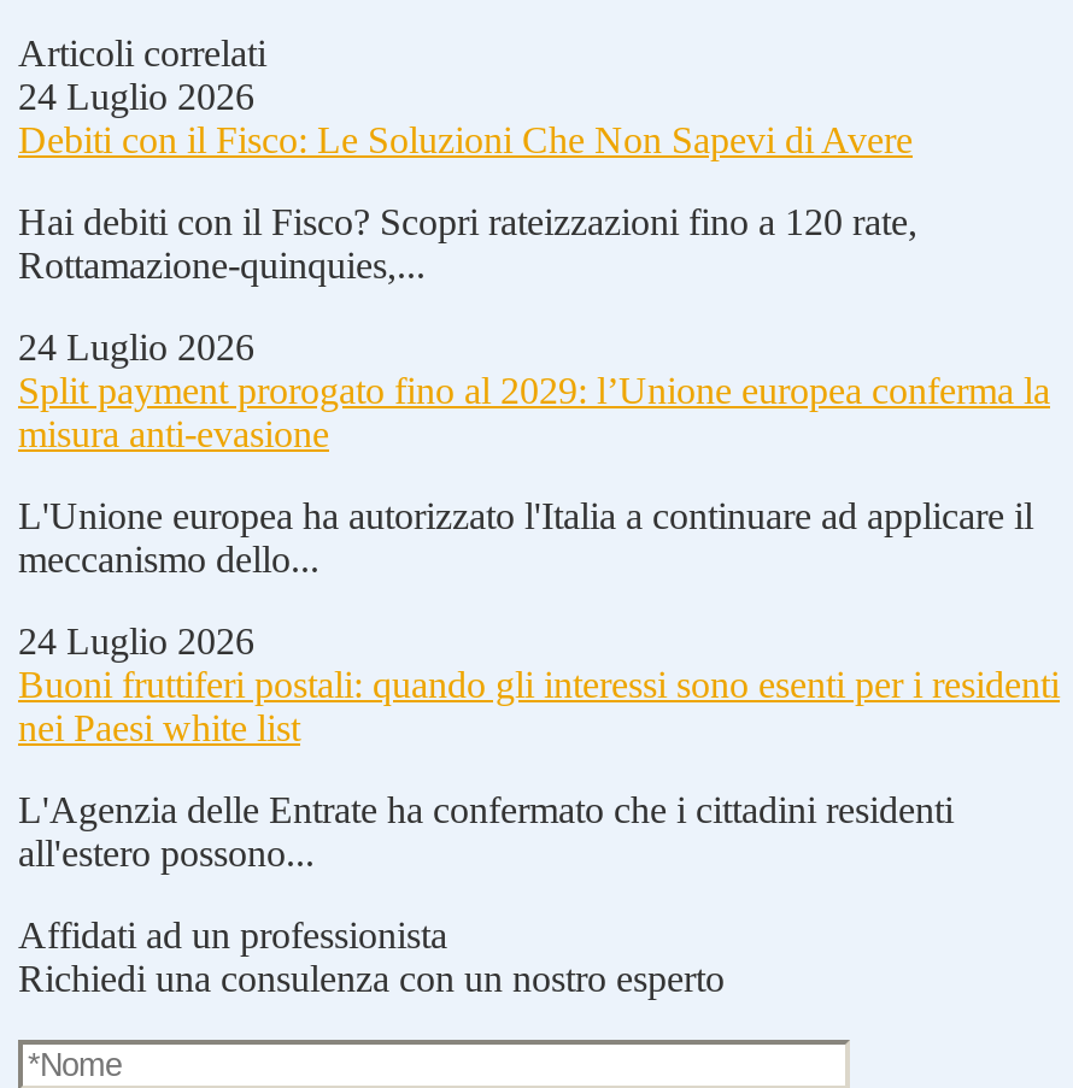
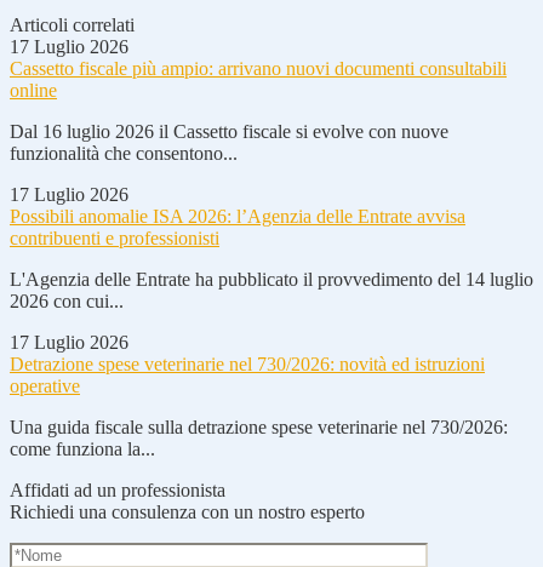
- 24 Luglio 2026
- Debiti con il Fisco: Le Soluzioni Che Non Sapevi di Avere
+ 17 Luglio 2026
+ Cassetto fiscale più ampio: arrivano nuovi documenti consultabili
+ online

- Hai debiti con il Fisco? Scopri rateizzazioni fino a 120 rate,
- Rottamazione-quinquies,...
+ Dal 16 luglio 2026 il Cassetto fiscale si evolve con nuove
+ funzionalità che consentono...

- 24 Luglio 2026
- Split payment prorogato fino al 2029: l’Unione europea conferma la
- misura anti-evasione
+ 17 Luglio 2026
+ Possibili anomalie ISA 2026: l’Agenzia delle Entrate avvisa
+ contribuenti e professionisti

- L'Unione europea ha autorizzato l'Italia a continuare ad applicare il
- meccanismo dello...
+ L'Agenzia delle Entrate ha pubblicato il provvedimento del 14 luglio
+ 2026 con cui...

- 24 Luglio 2026
- Buoni fruttiferi postali: quando gli interessi sono esenti per i residenti
- nei Paesi white list
+ 17 Luglio 2026
+ Detrazione spese veterinarie nel 730/2026: novità ed istruzioni
+ operative

- L'Agenzia delle Entrate ha confermato che i cittadini residenti
- all'estero possono...
+ Una guida fiscale sulla detrazione spese veterinarie nel 730/2026:
+ come funziona la...
